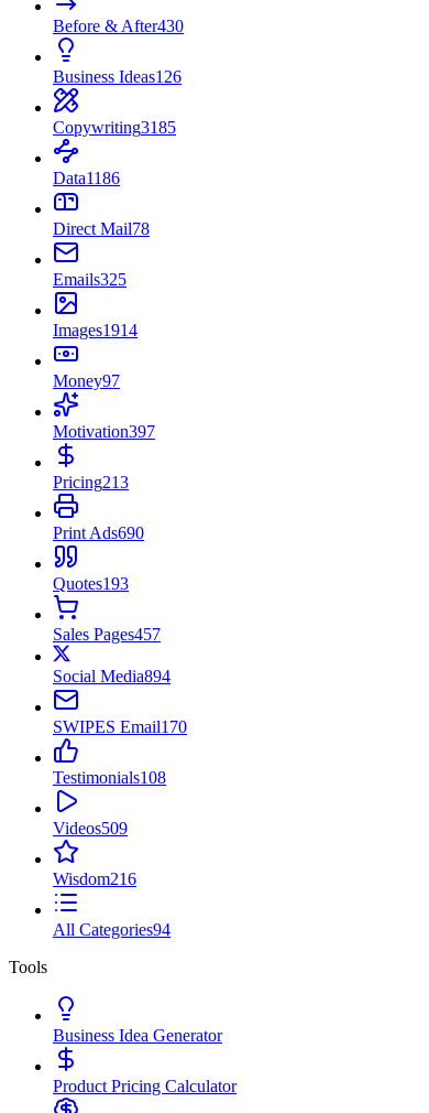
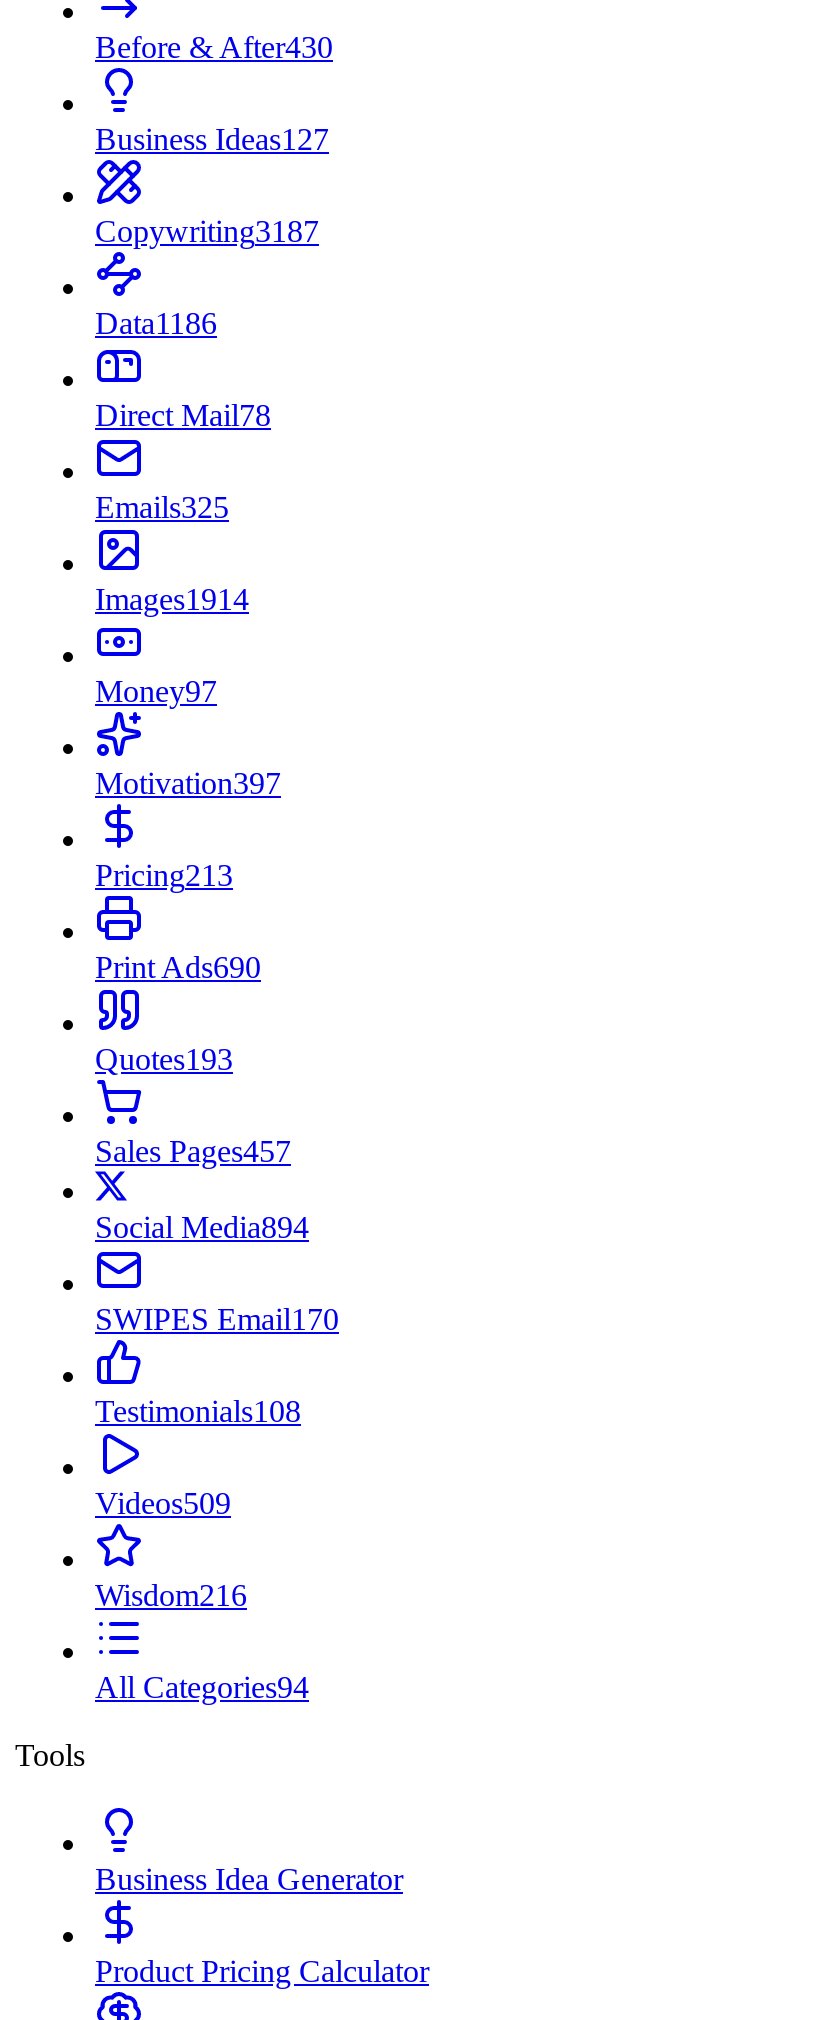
- Business Ideas126
+ Business Ideas127

- Copywriting3185
+ Copywriting3187
